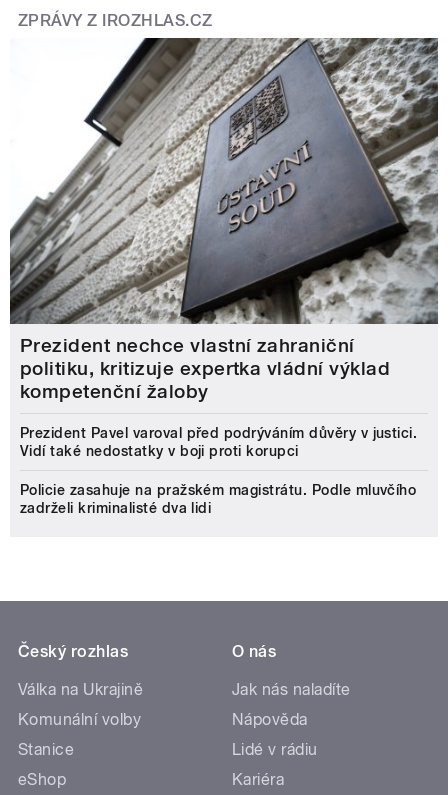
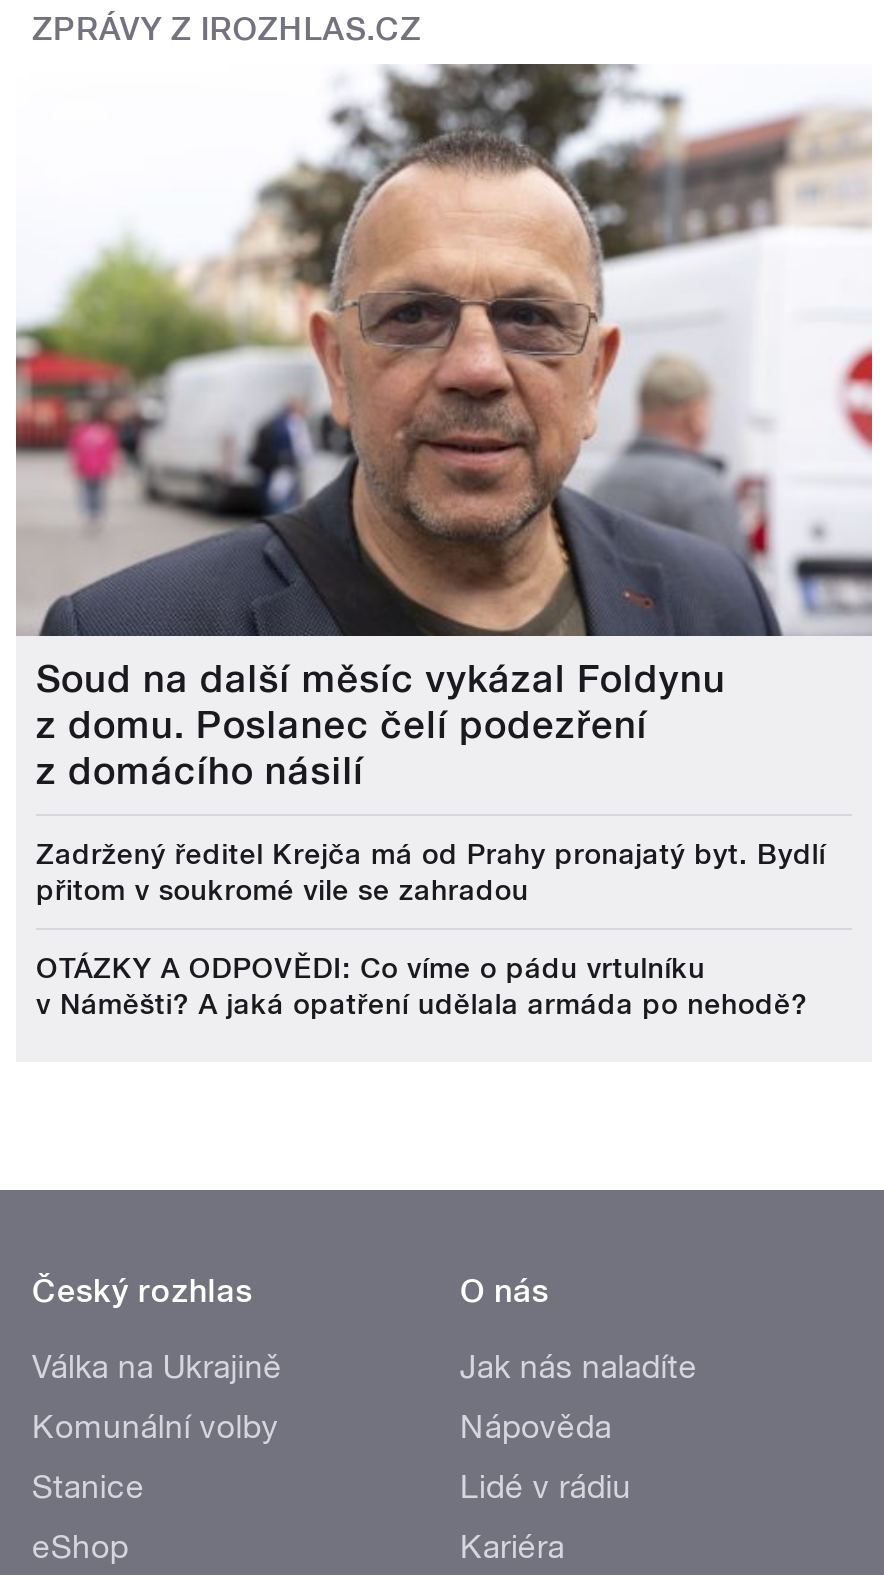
- [image]
- Prezident nechce vlastní zahraniční
- politiku, kritizuje expertka vládní výklad
- kompetenční žaloby
+ [image]
+ Soud na další měsíc vykázal Foldynu
+ z domu. Poslanec čelí podezření
+ z domácího násilí

- Prezident Pavel varoval před podrýváním důvěry v justici.
- Vidí také nedostatky v boji proti korupci
+ Zadržený ředitel Krejča má od Prahy pronajatý byt. Bydlí
+ přitom v soukromé vile se zahradou

- Policie zasahuje na pražském magistrátu. Podle mluvčího
- zadrželi kriminalisté dva lidi
+ OTÁZKY A ODPOVĚDI: Co víme o pádu vrtulníku
+ v Náměšti? A jaká opatření udělala armáda po nehodě?
